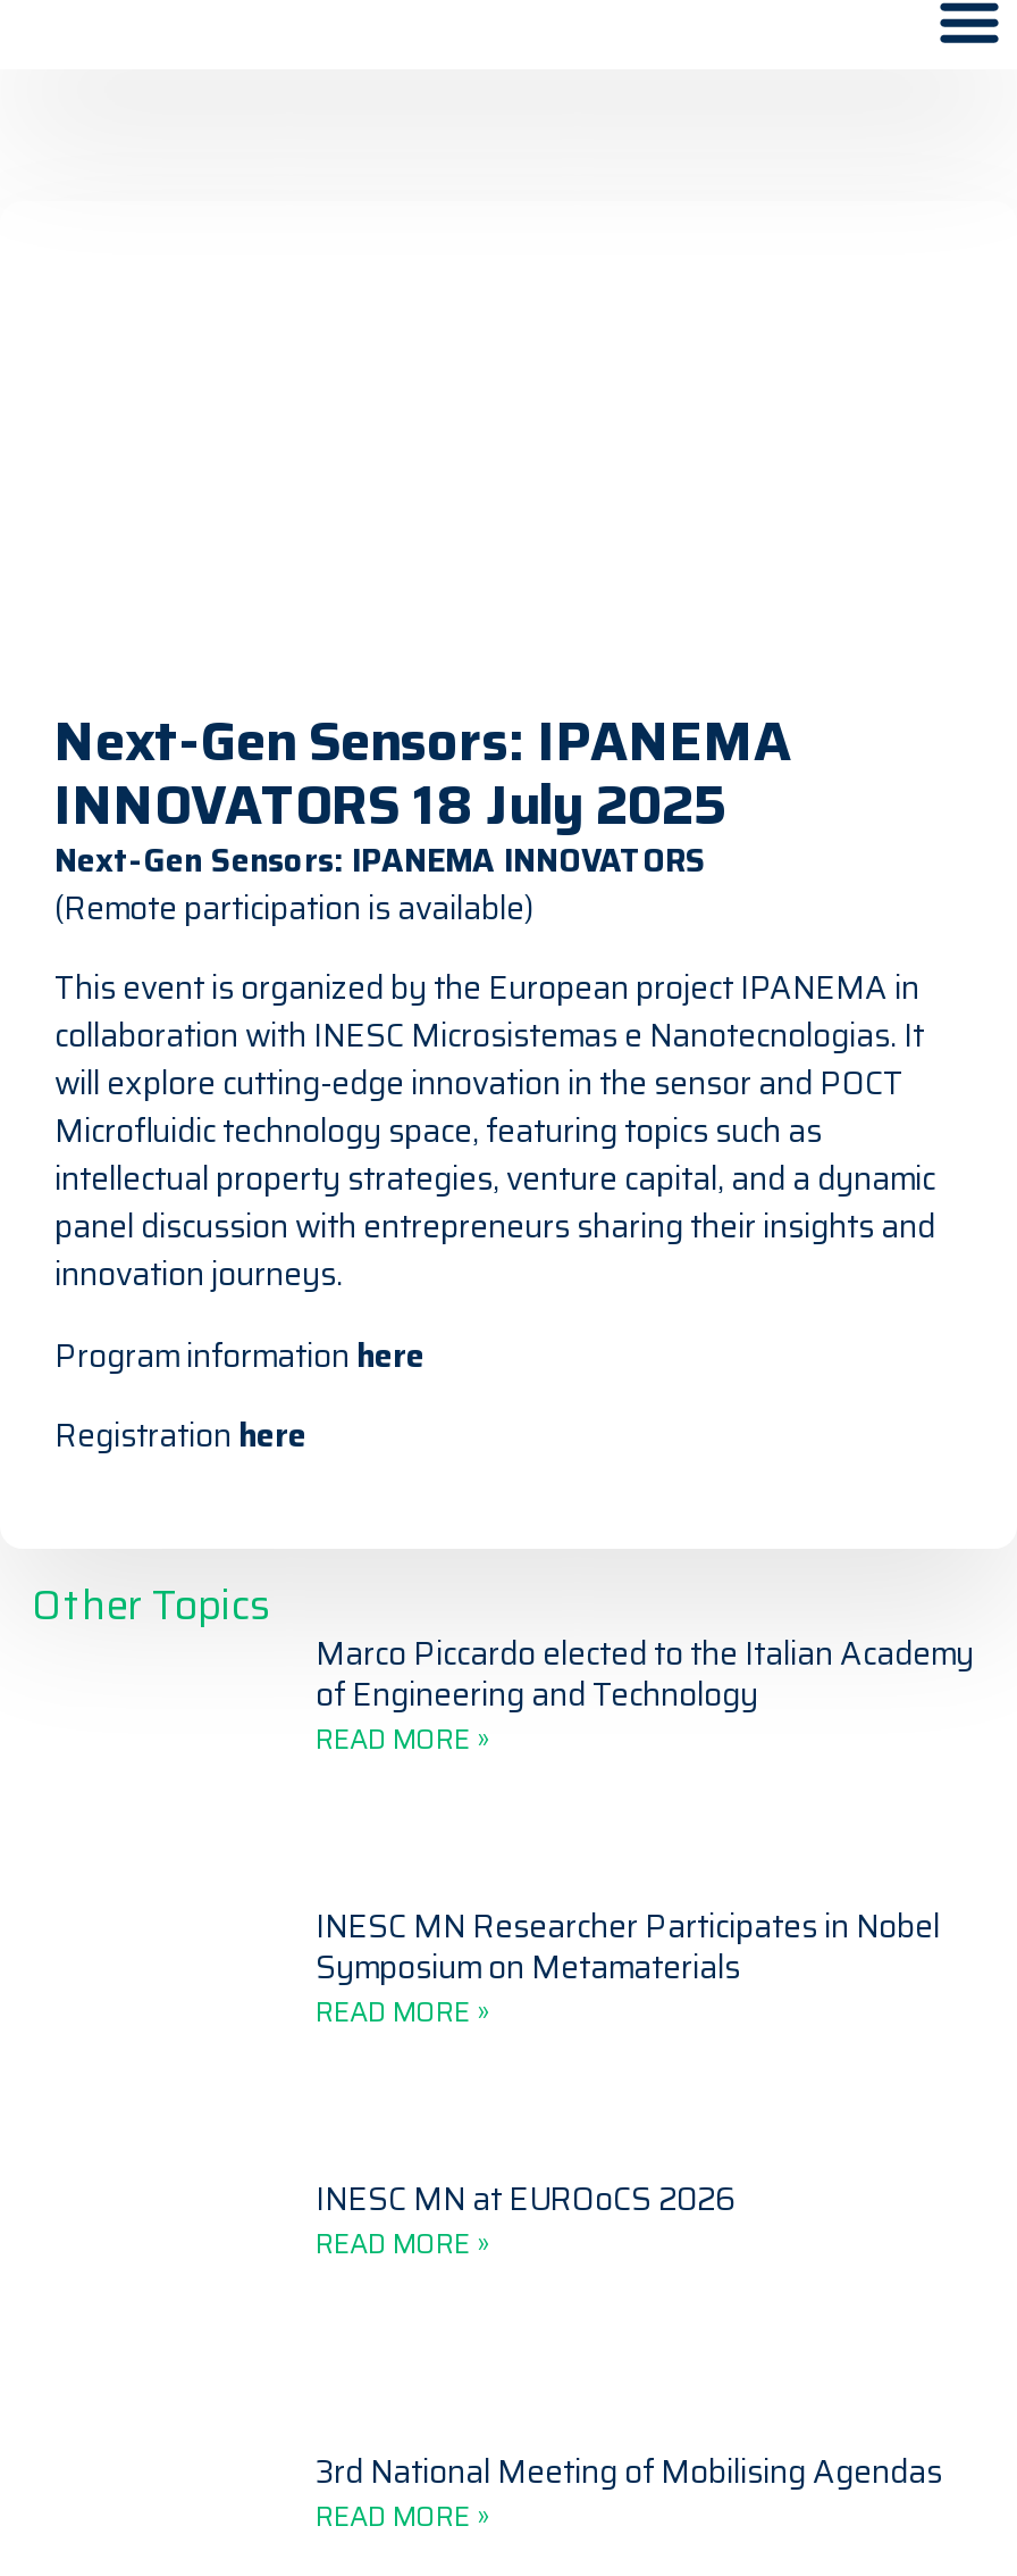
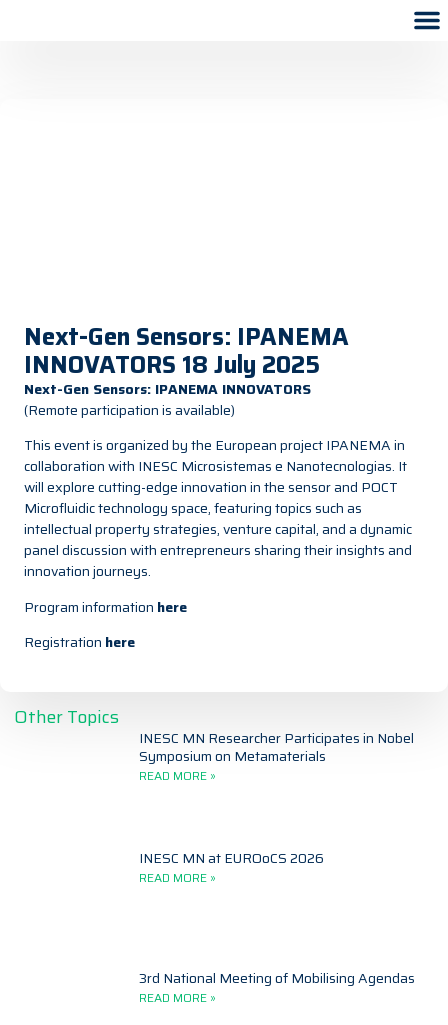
- Marco Piccardo elected to the Italian Academy
- of Engineering and Technology
- READ MORE »
